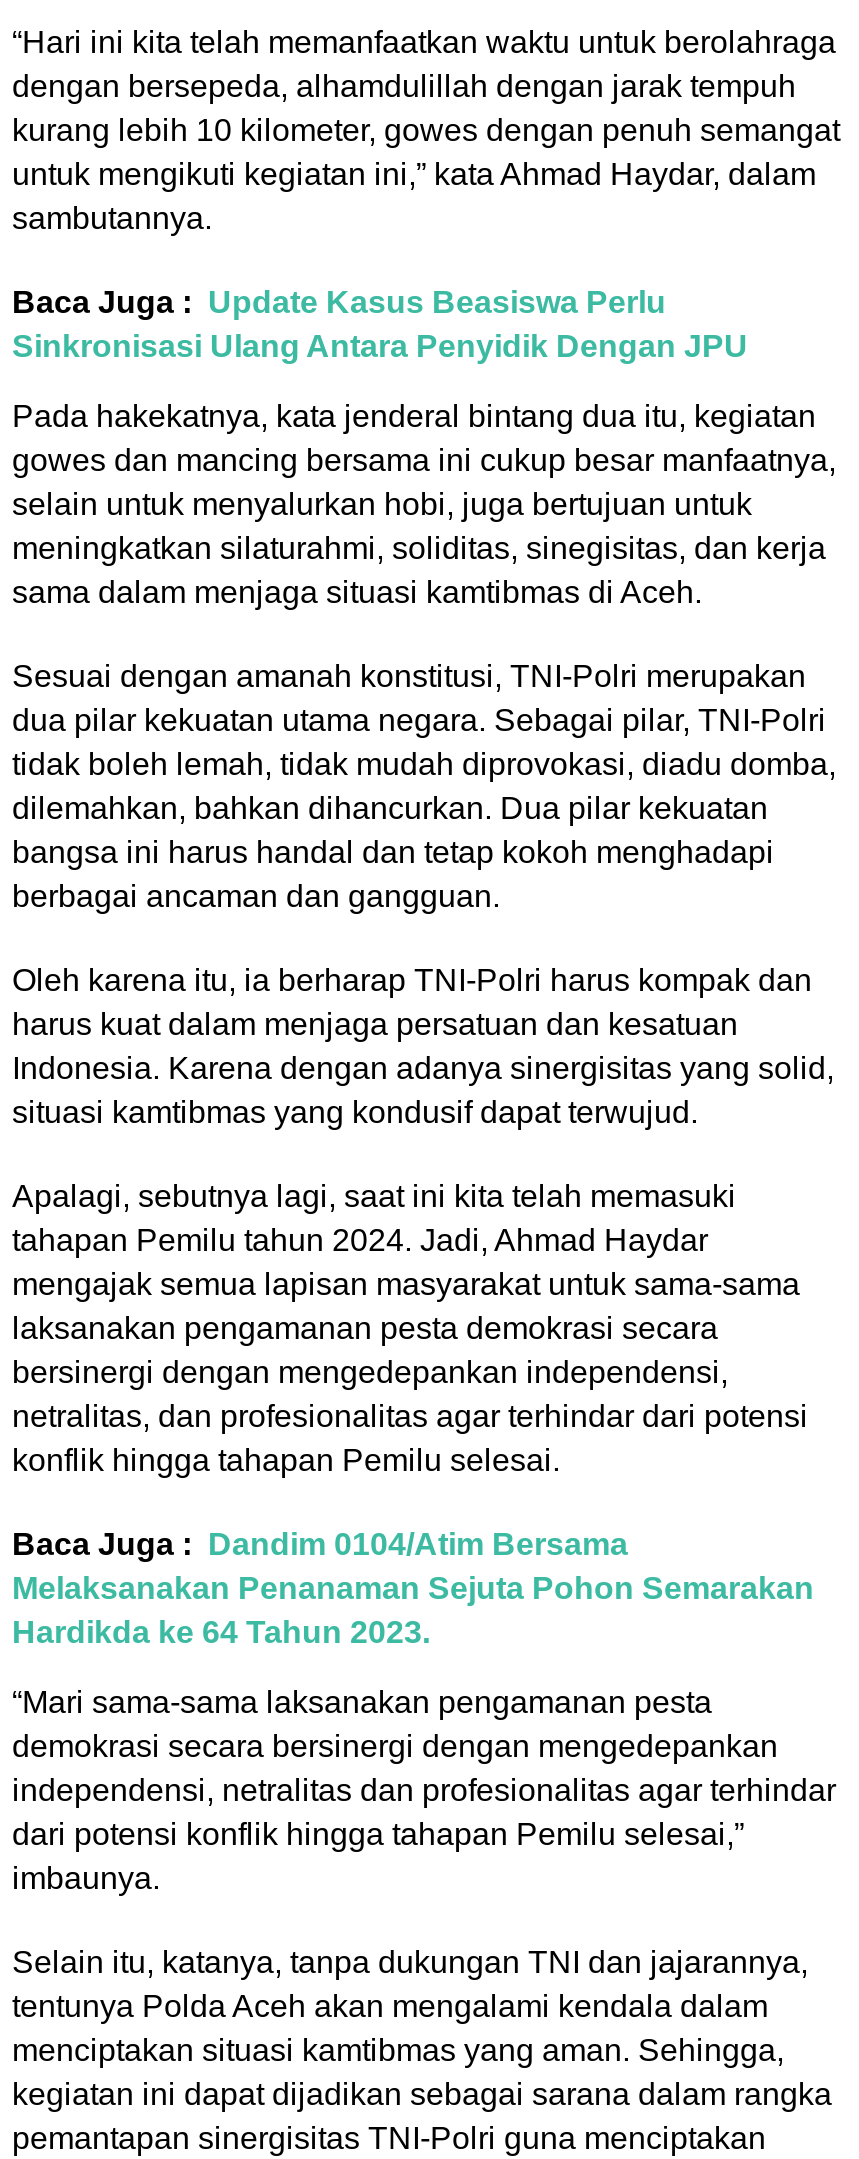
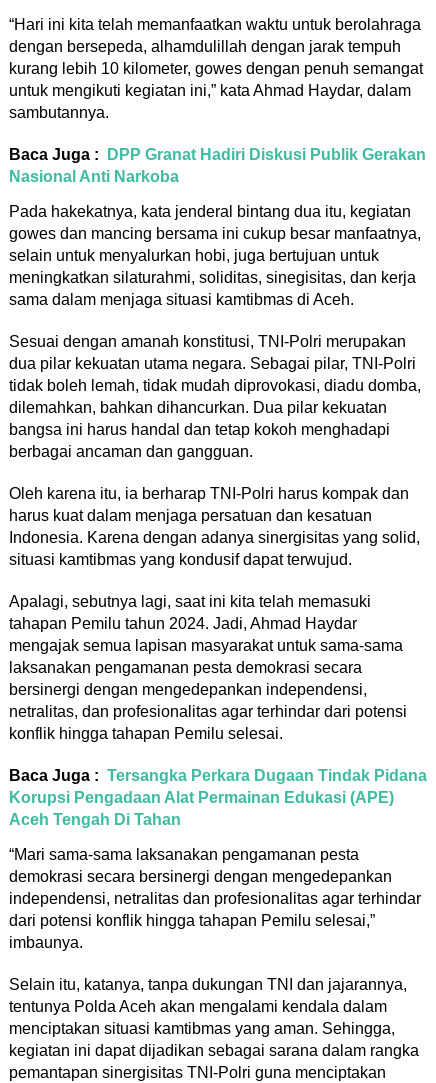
- Baca Juga : Update Kasus Beasiswa Perlu
- Sinkronisasi Ulang Antara Penyidik Dengan JPU
+ Baca Juga : DPP Granat Hadiri Diskusi Publik Gerakan
+ Nasional Anti Narkoba

- Baca Juga : Dandim 0104/Atim Bersama
- Melaksanakan Penanaman Sejuta Pohon Semarakan
- Hardikda ke 64 Tahun 2023.
+ Baca Juga : Tersangka Perkara Dugaan Tindak Pidana
+ Korupsi Pengadaan Alat Permainan Edukasi (APE)
+ Aceh Tengah Di Tahan
